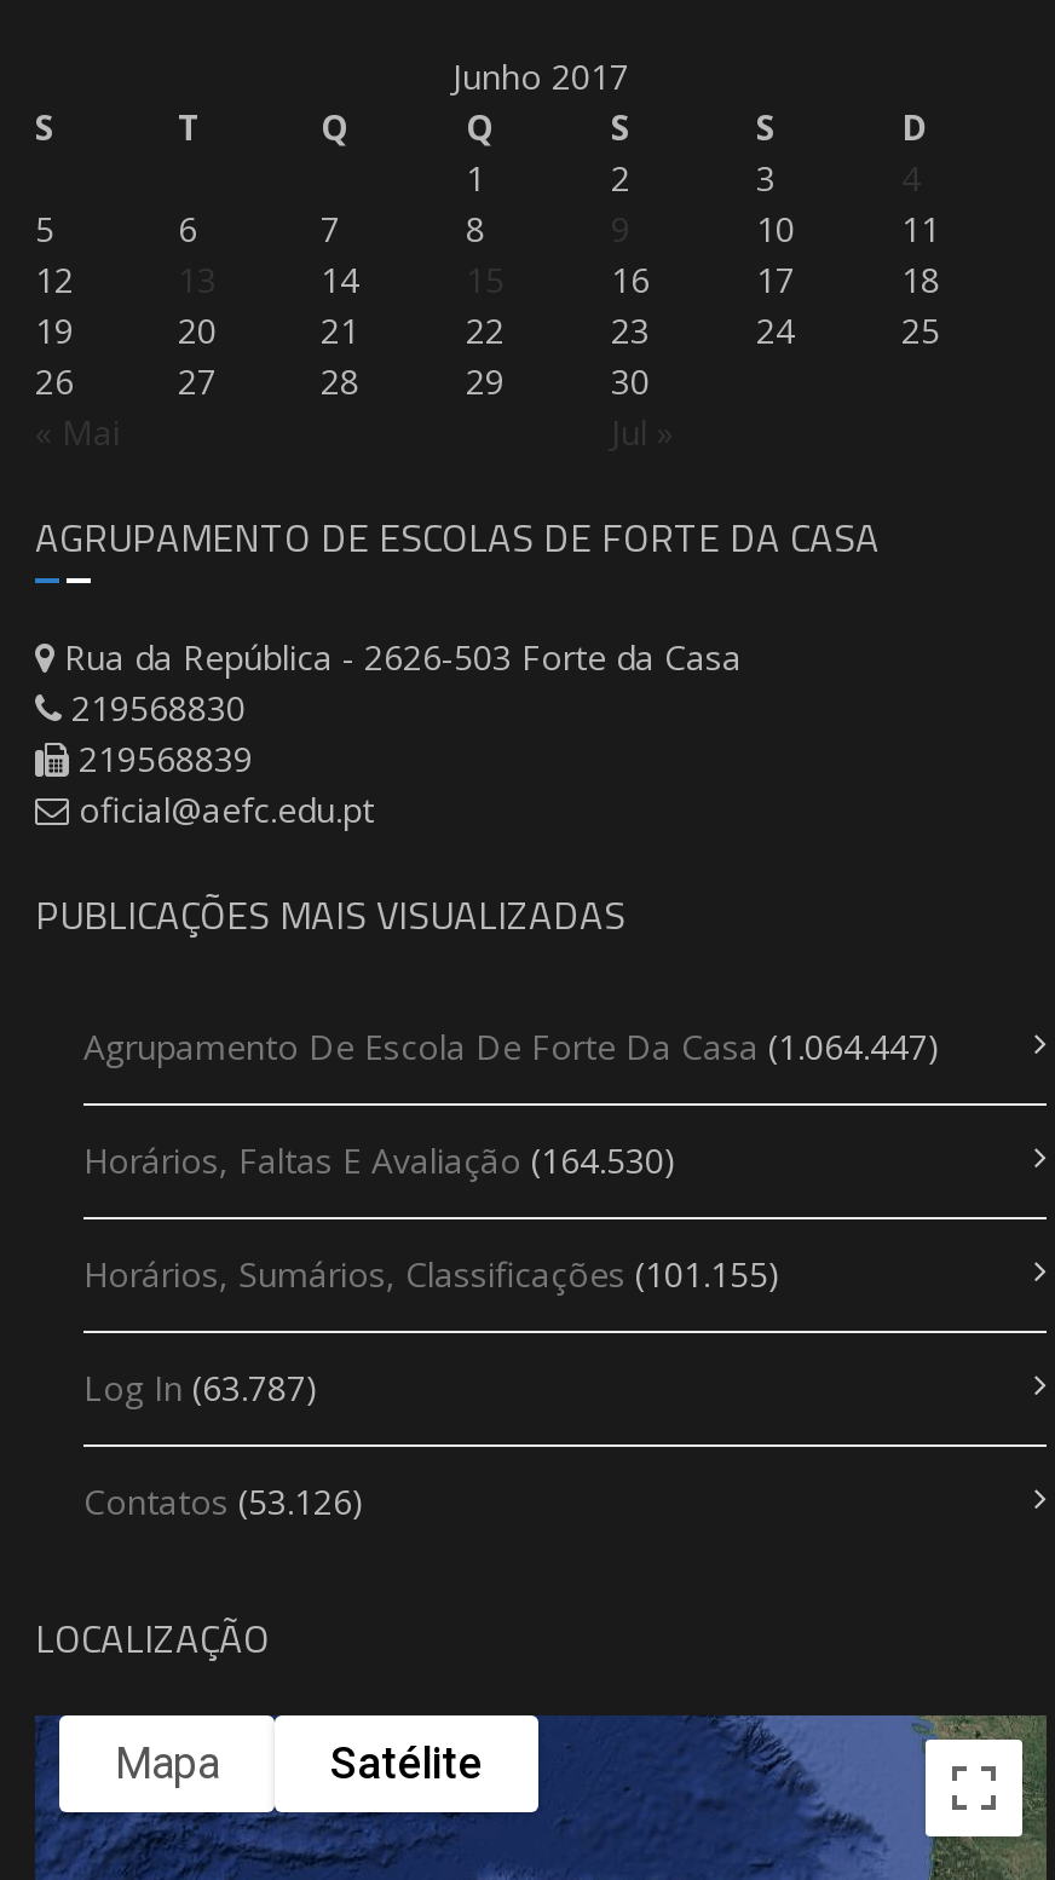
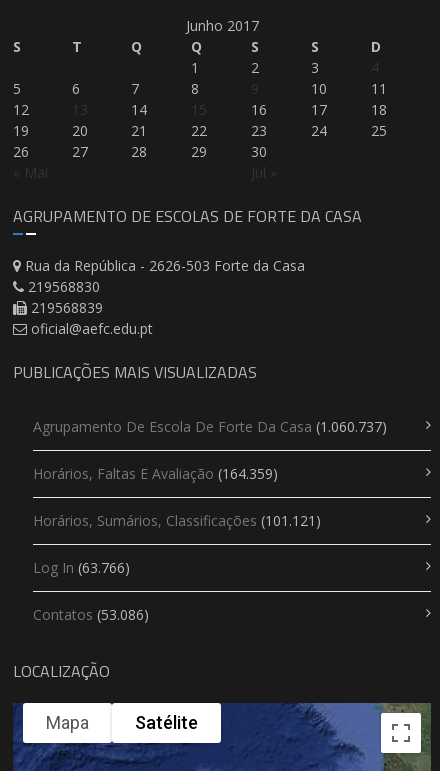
- Agrupamento De Escola De Forte Da Casa (1.064.447)
+ Agrupamento De Escola De Forte Da Casa (1.060.737)

- Horários, Faltas E Avaliação (164.530)
+ Horários, Faltas E Avaliação (164.359)

- Horários, Sumários, Classificações (101.155)
+ Horários, Sumários, Classificações (101.121)

- Log In (63.787)
+ Log In (63.766)

- Contatos (53.126)
+ Contatos (53.086)
